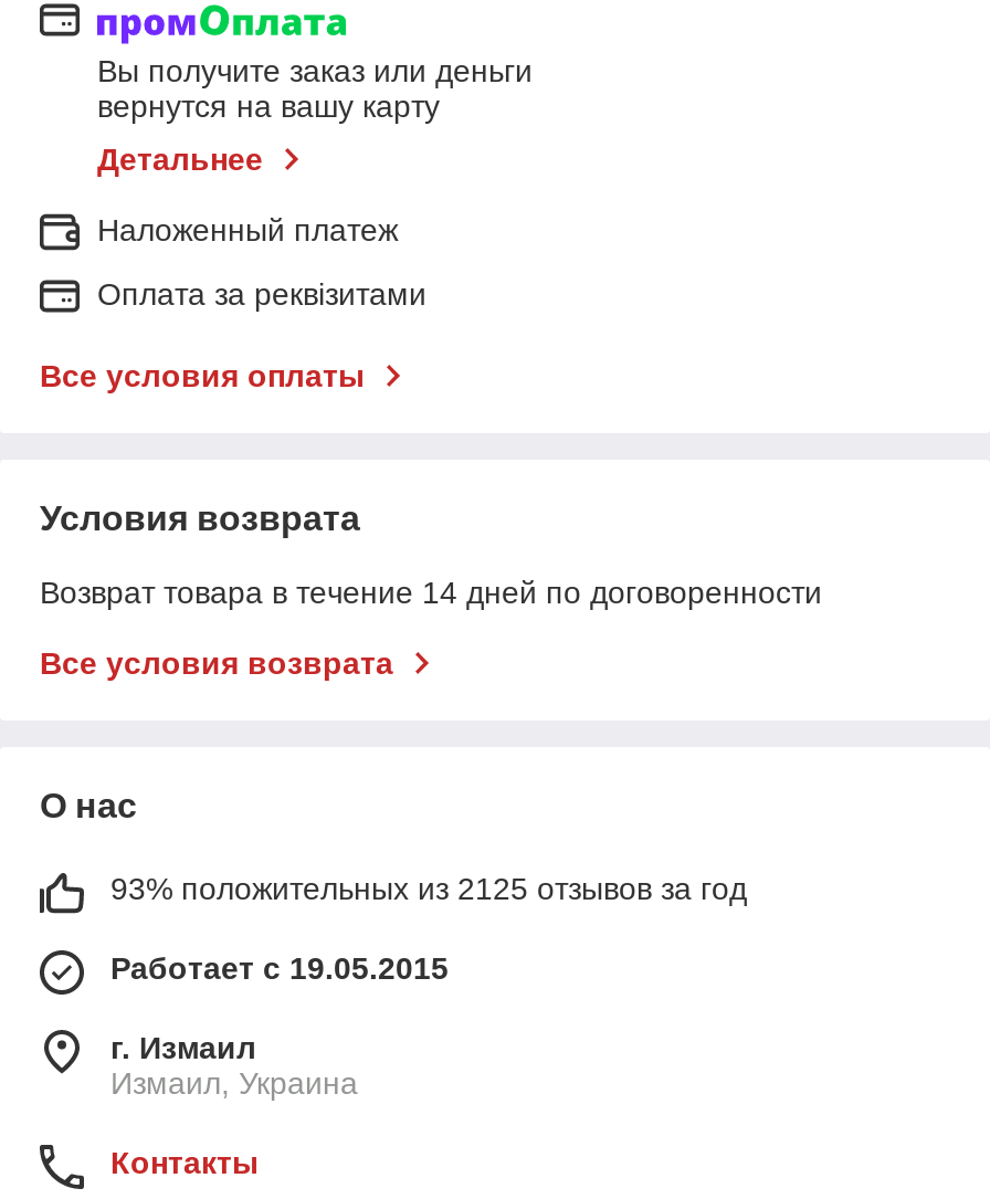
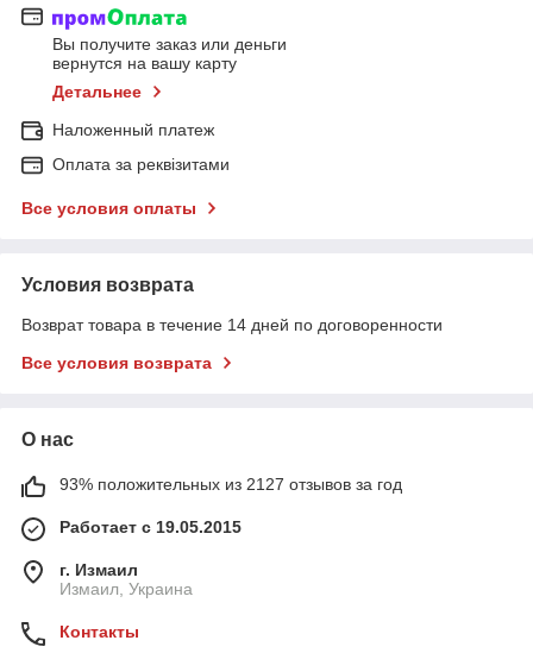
- 93% положительных из 2125 отзывов за год
+ 93% положительных из 2127 отзывов за год
